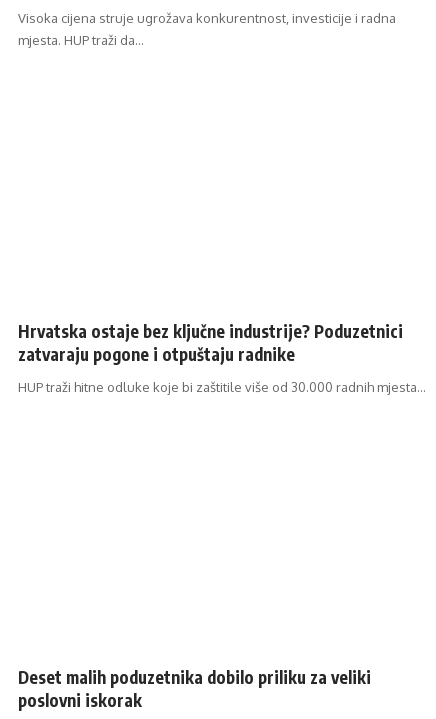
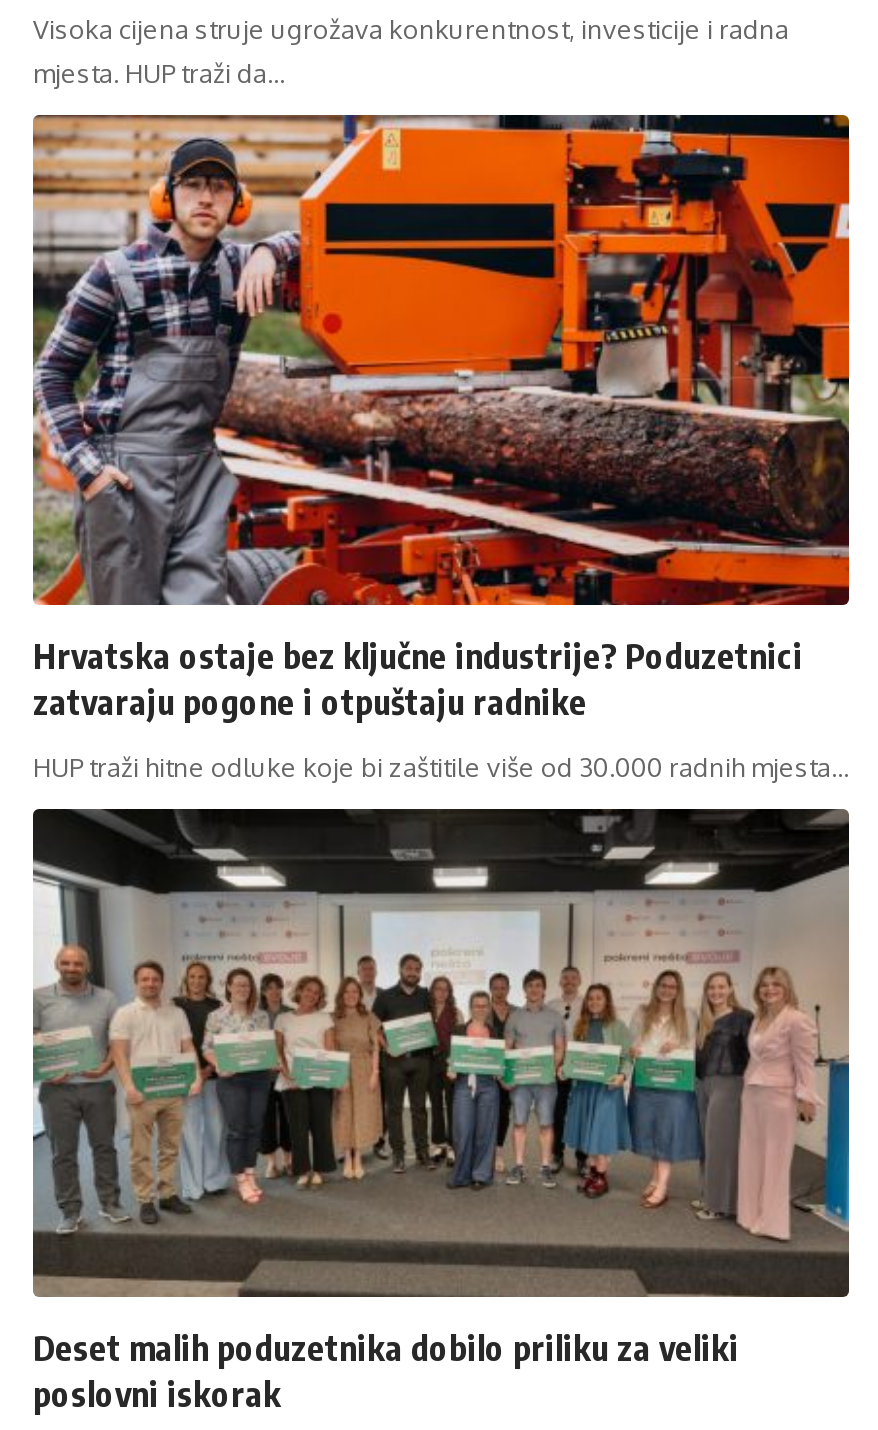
+ [image]

+ [image]
